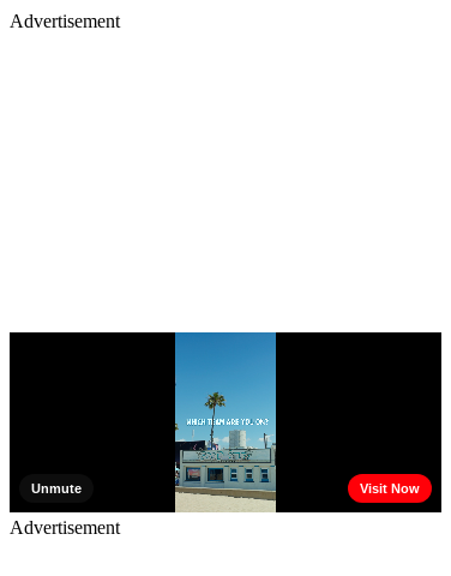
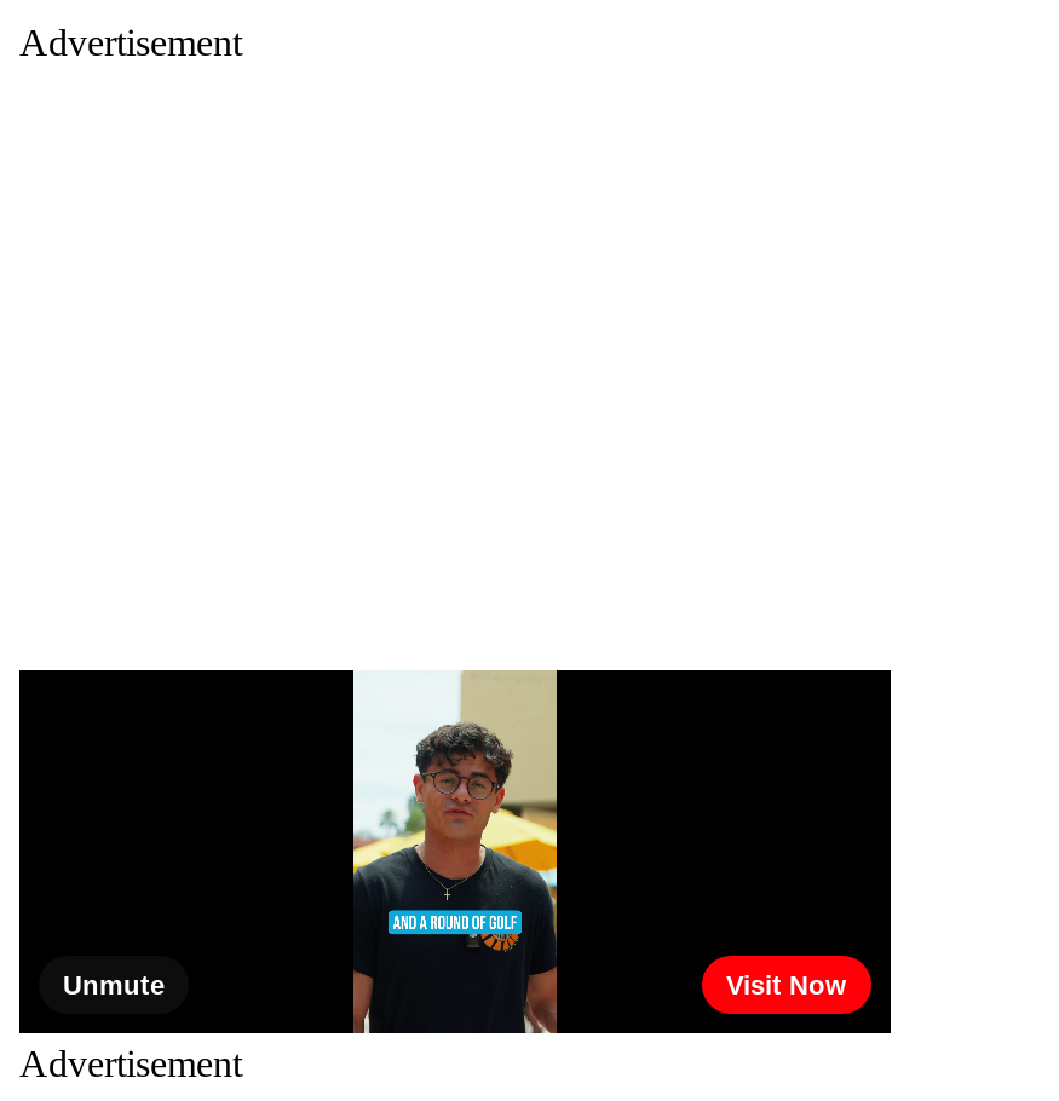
- [image]
+ [image]
